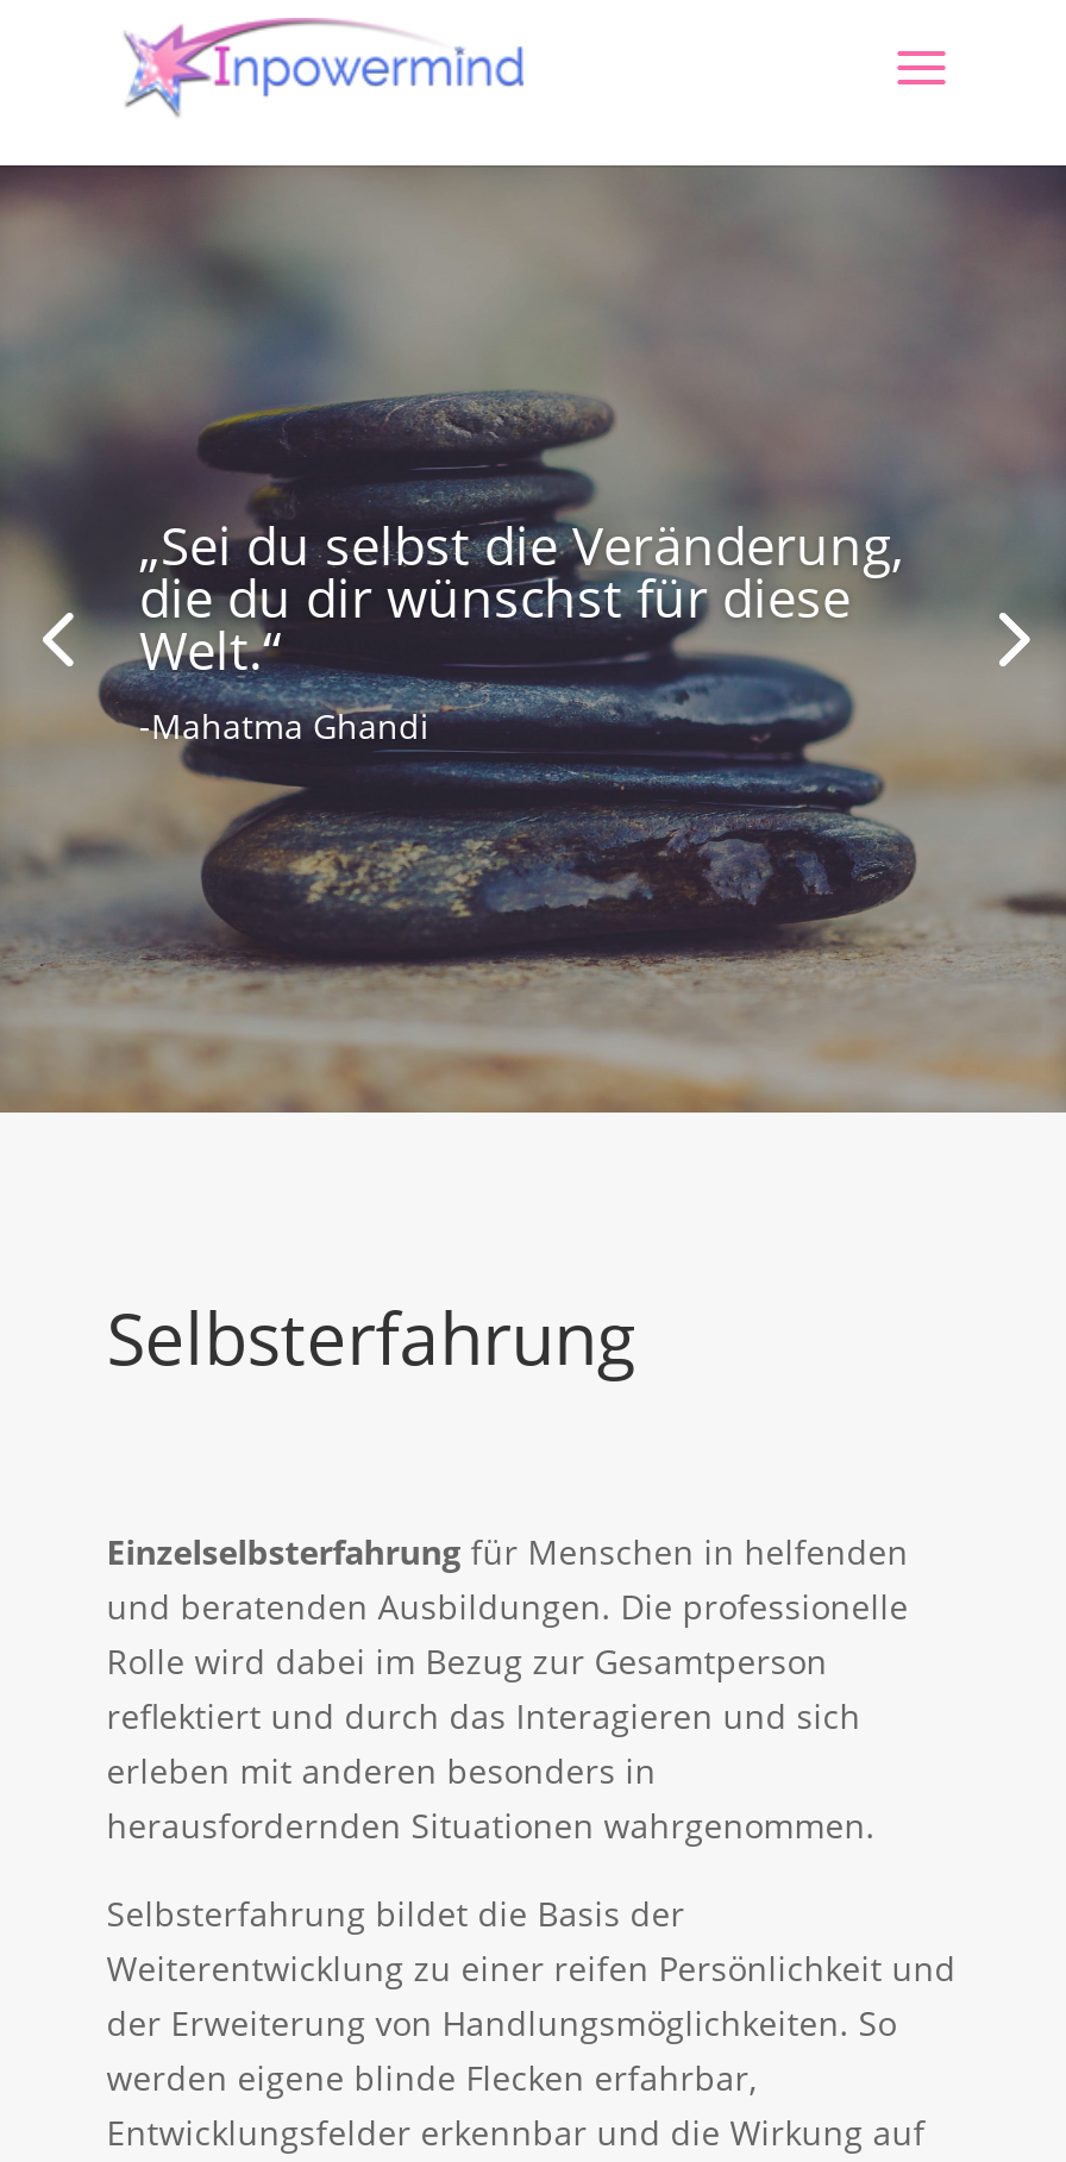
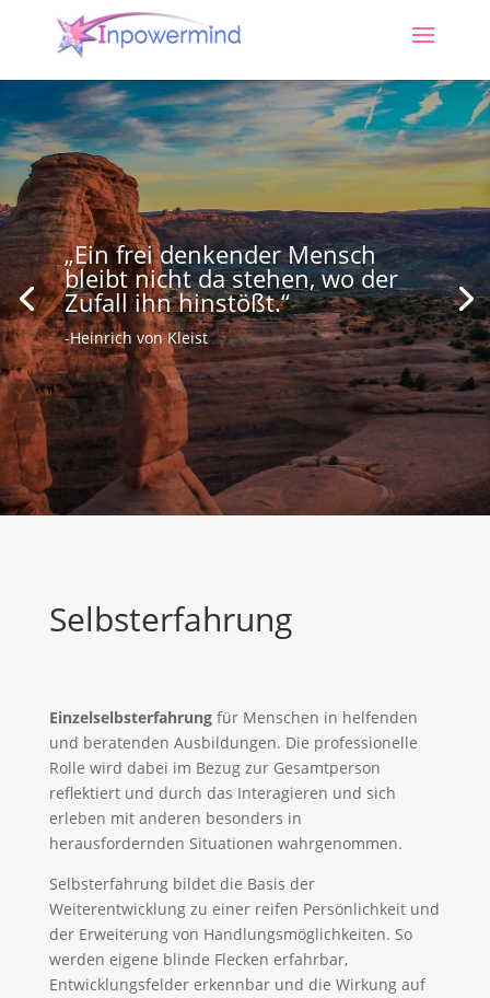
- [image]
- „Sei du selbst die Veränderung,
- die du dir wünschst für diese
- Welt.“
- -Mahatma Ghandi
+ [image]
+ „Ein frei denkender Mensch
+ bleibt nicht da stehen, wo der
+ Zufall ihn hinstößt.“
+ -Heinrich von Kleist
